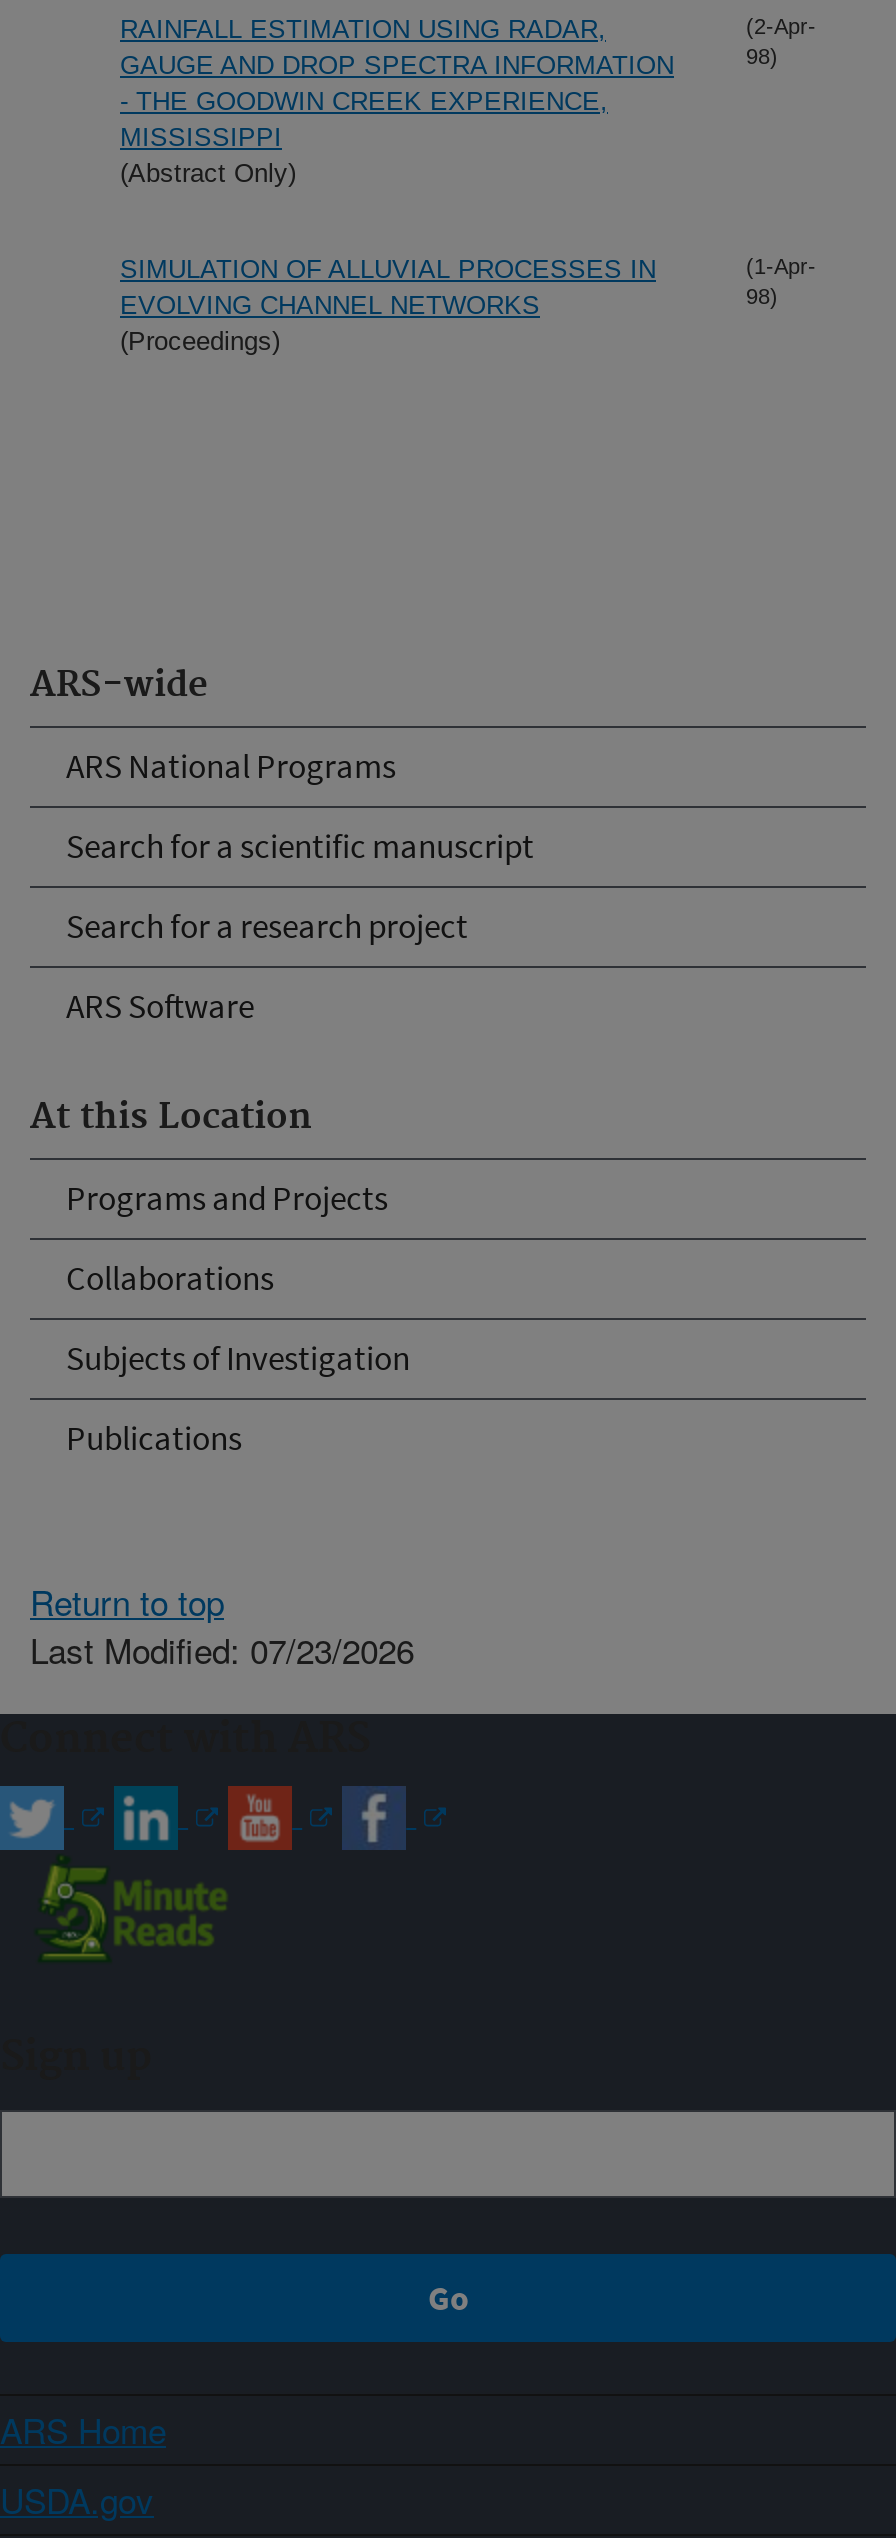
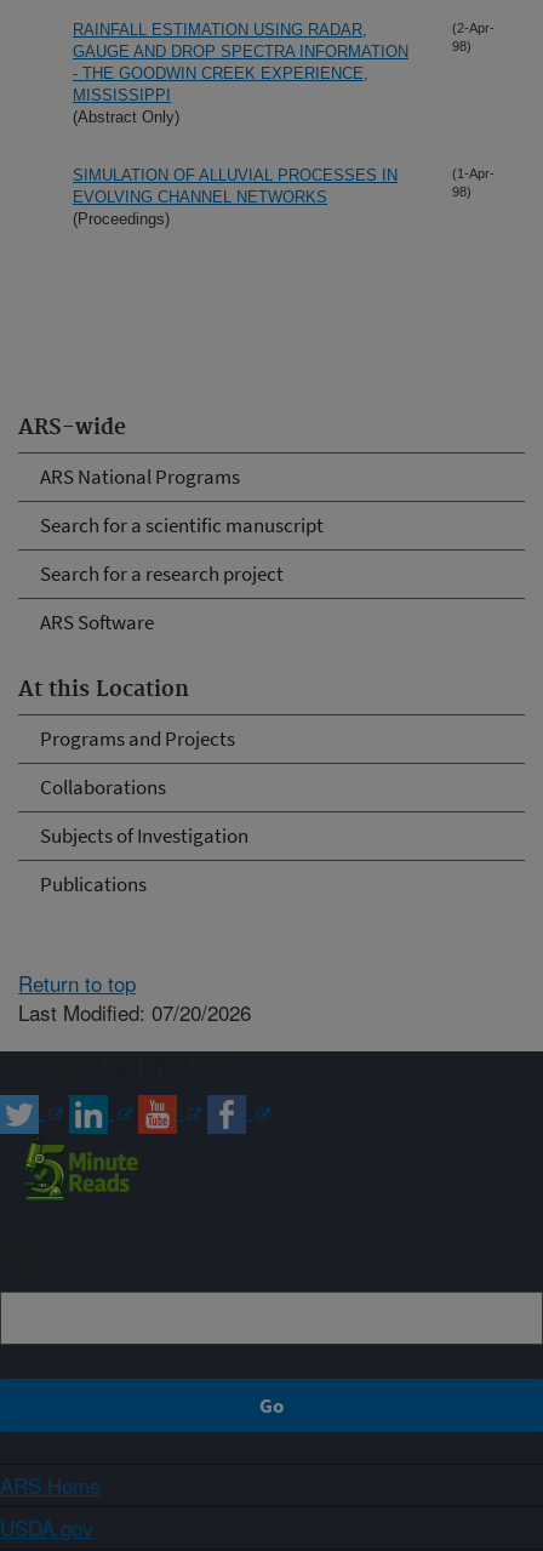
- Last Modified: 07/23/2026
+ Last Modified: 07/20/2026
